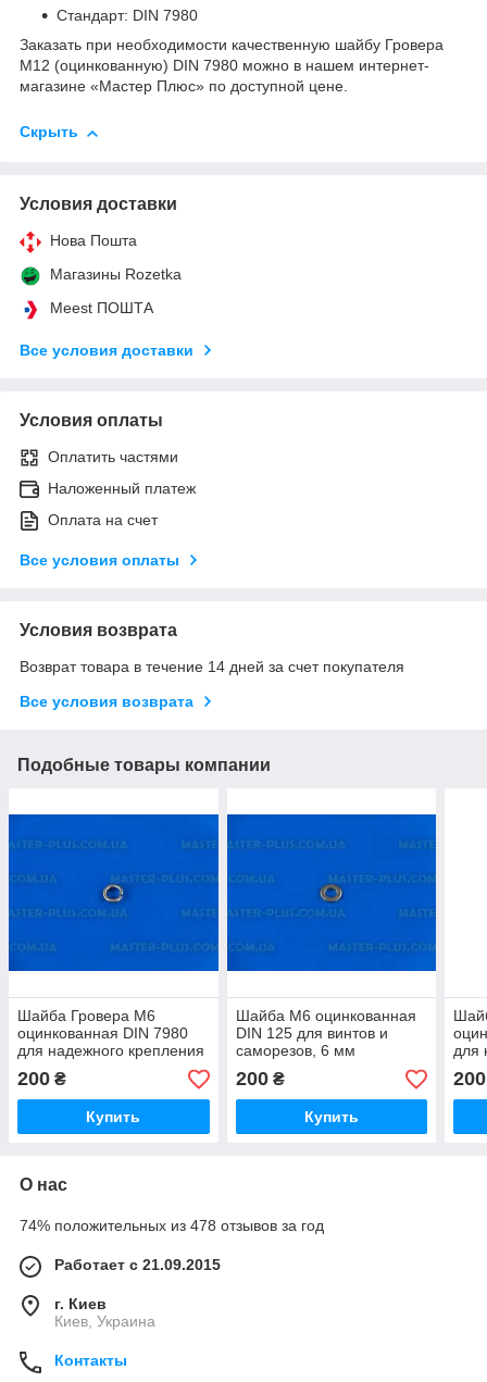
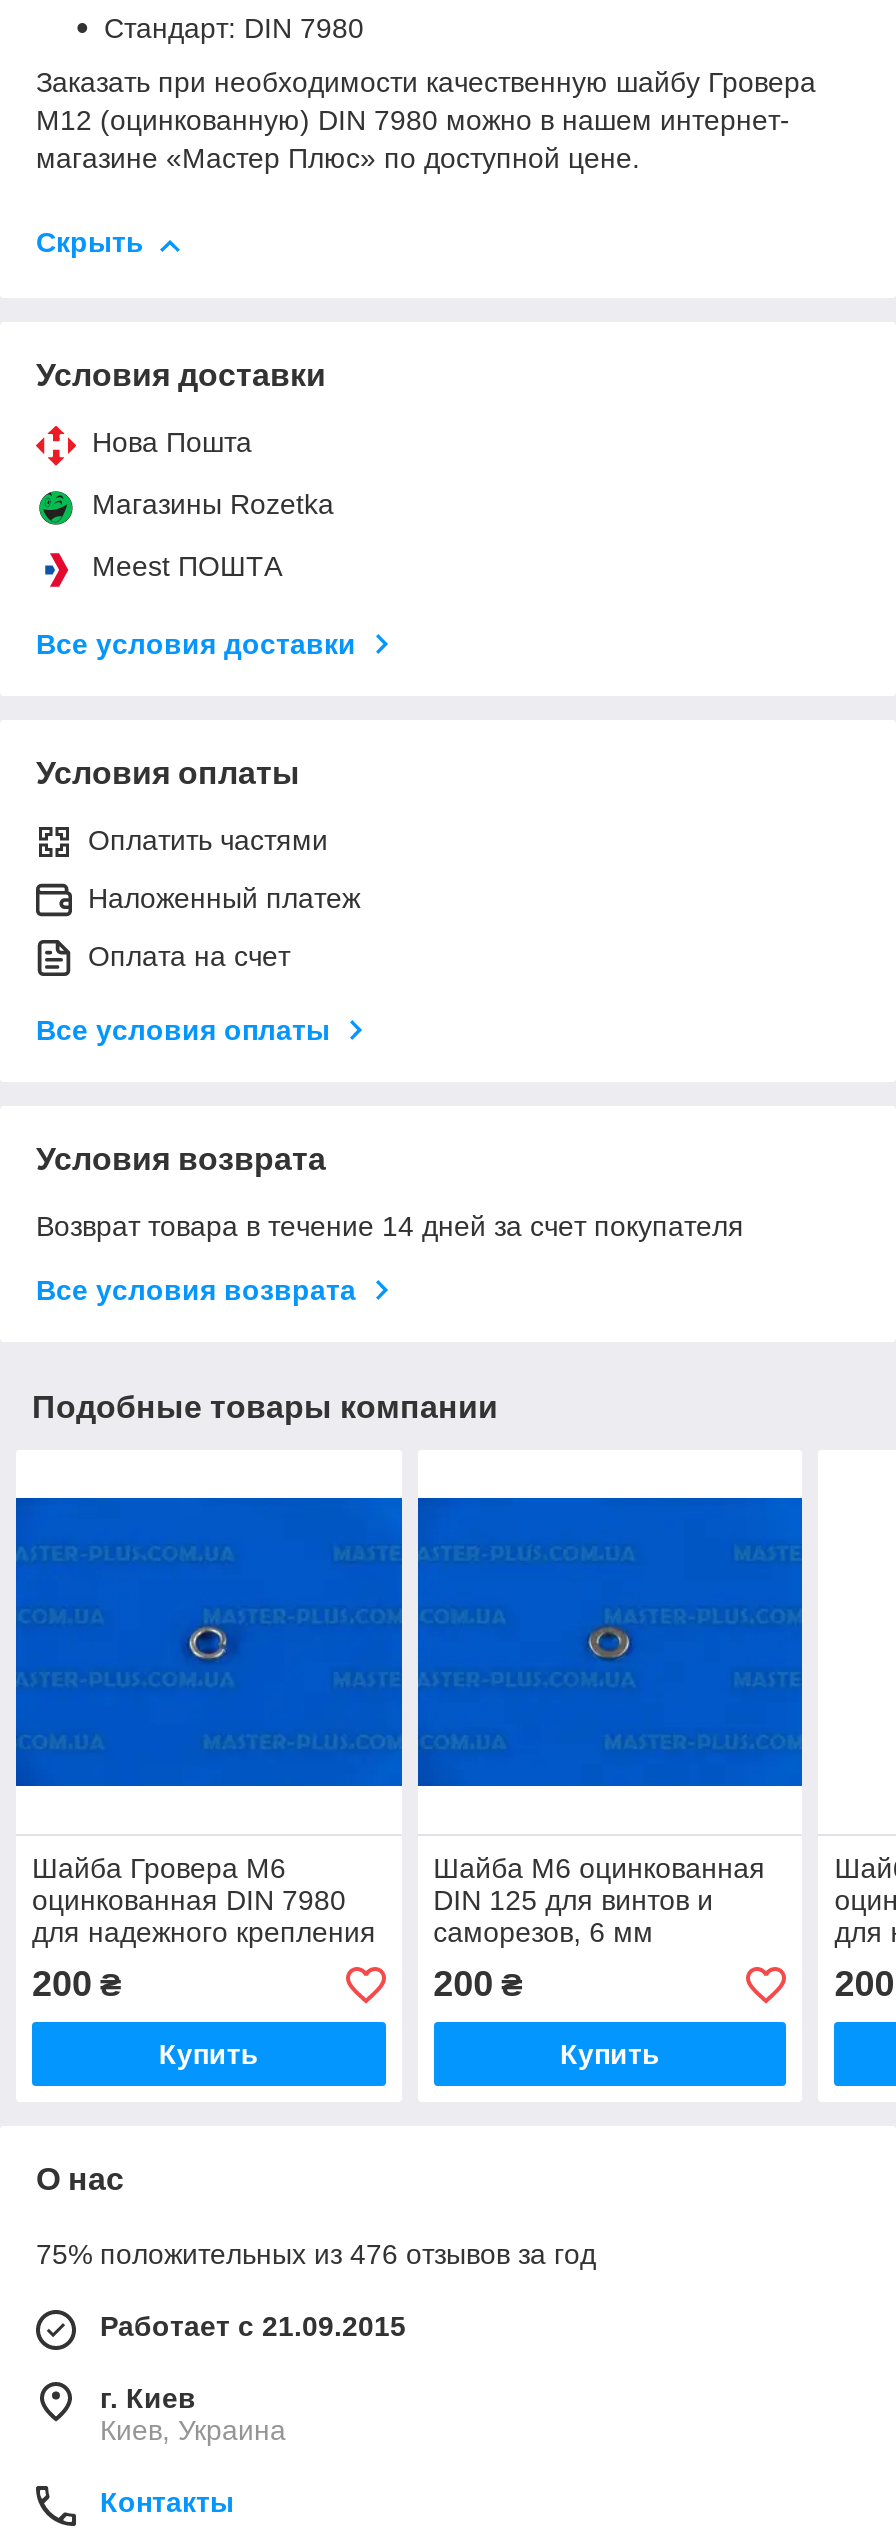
- 74% положительных из 478 отзывов за год
+ 75% положительных из 476 отзывов за год
